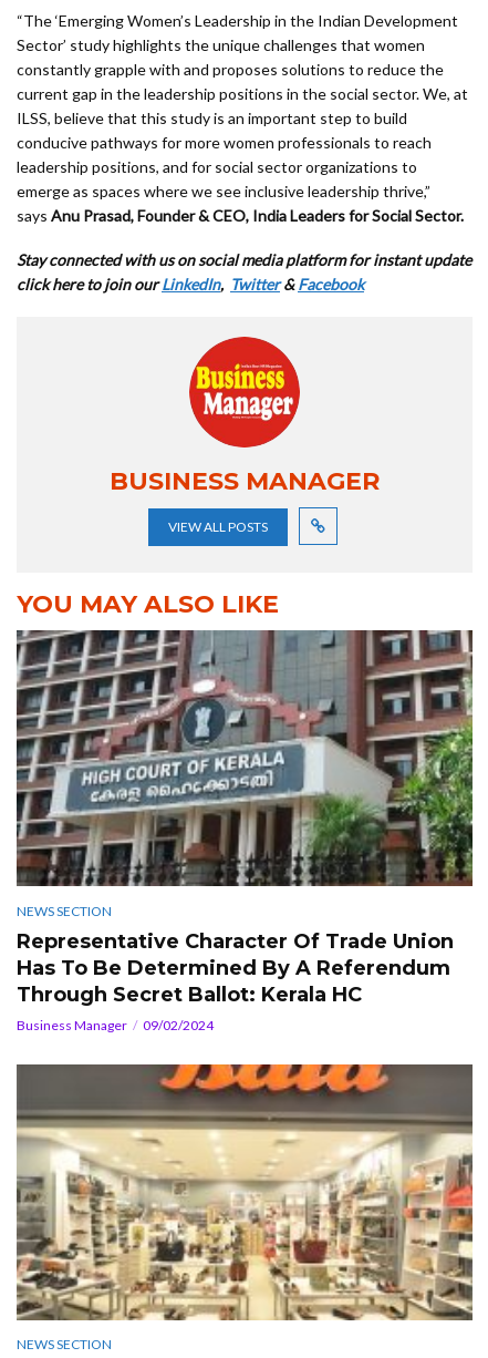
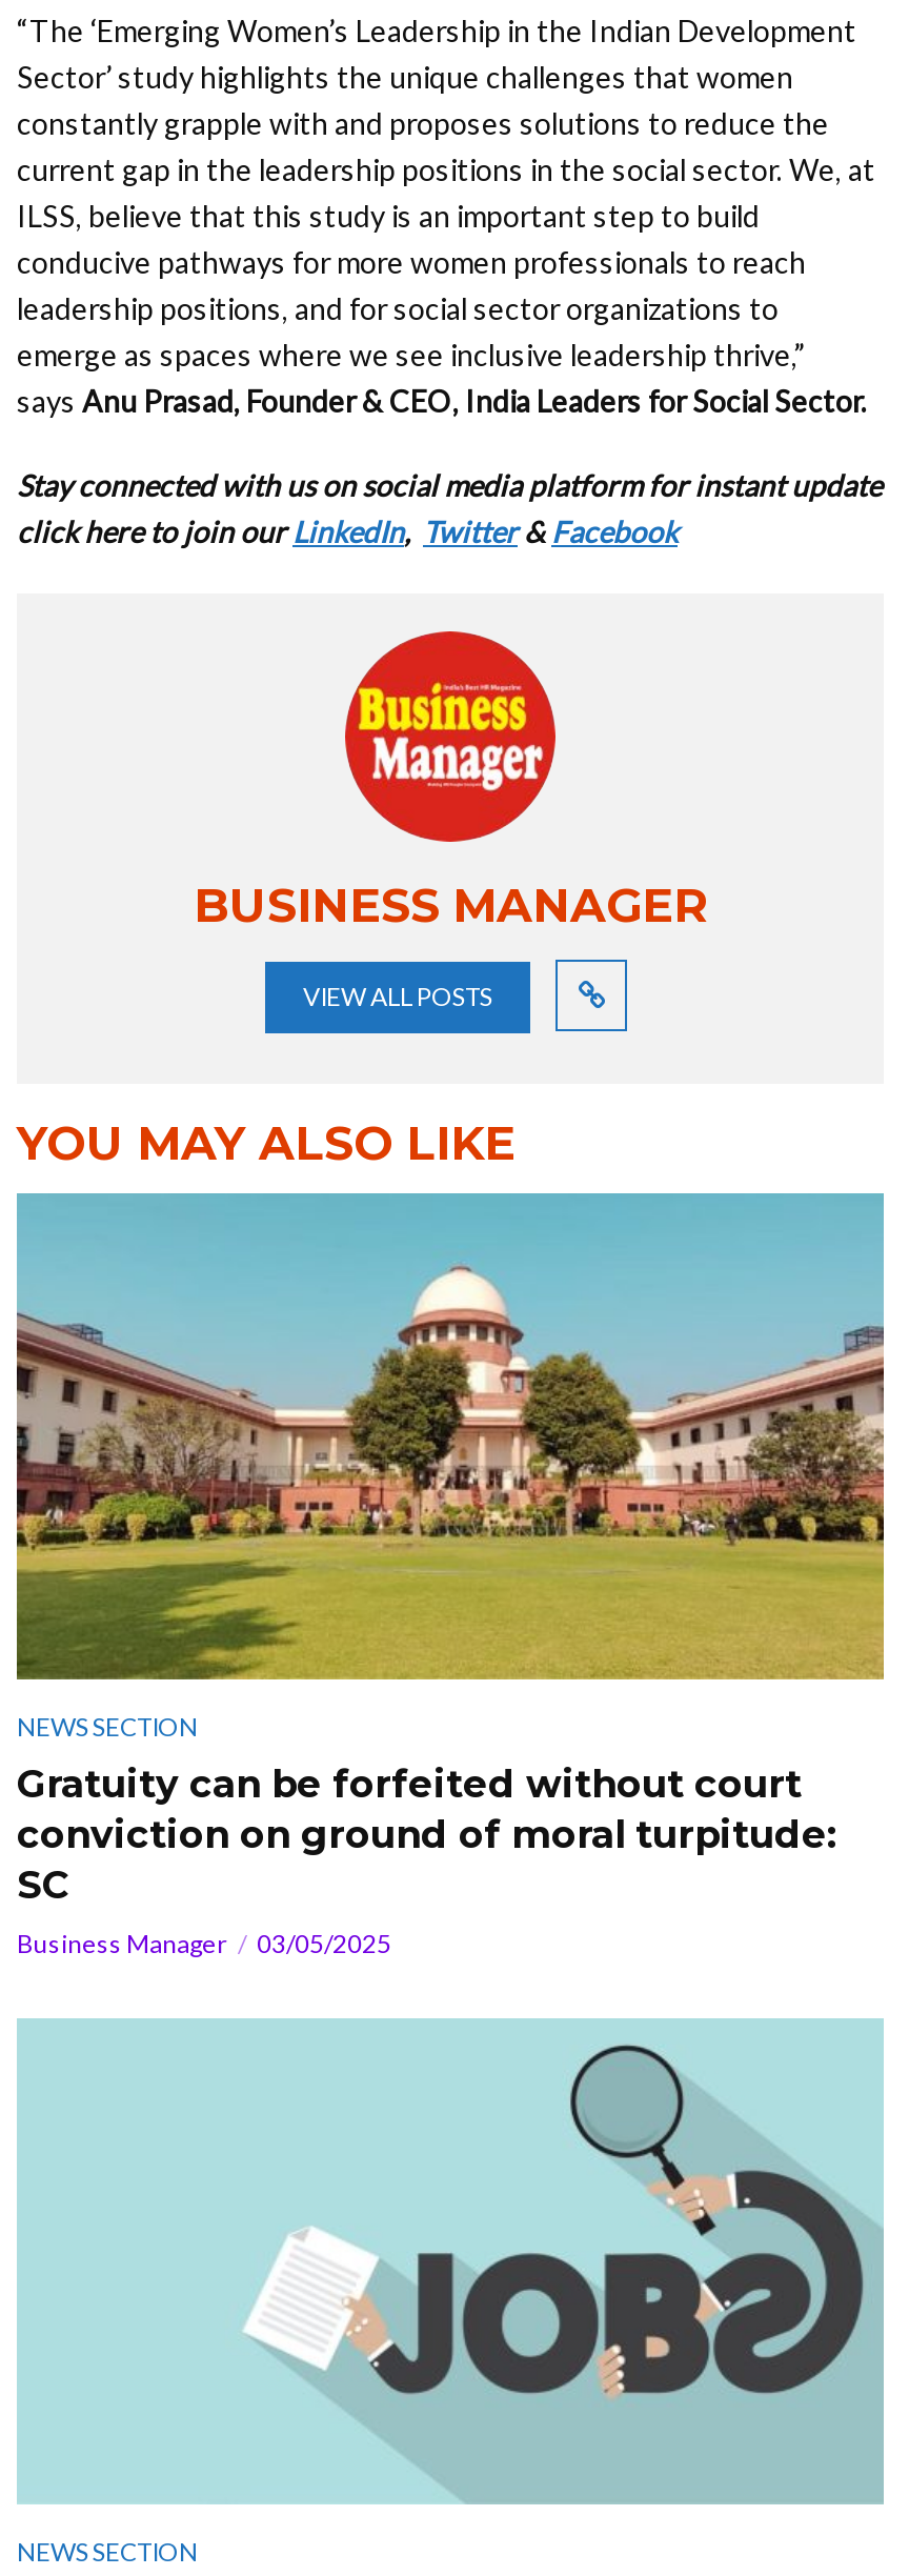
- [image]
- Representative Character Of Trade Union
- Has To Be Determined By A Referendum
- Through Secret Ballot: Kerala HC
+ [image]
+ Gratuity can be forfeited without court
+ conviction on ground of moral turpitude:
+ SC

- Business Manager 09/02/2024
+ Business Manager 03/05/2025

- [image]
+ [image]
